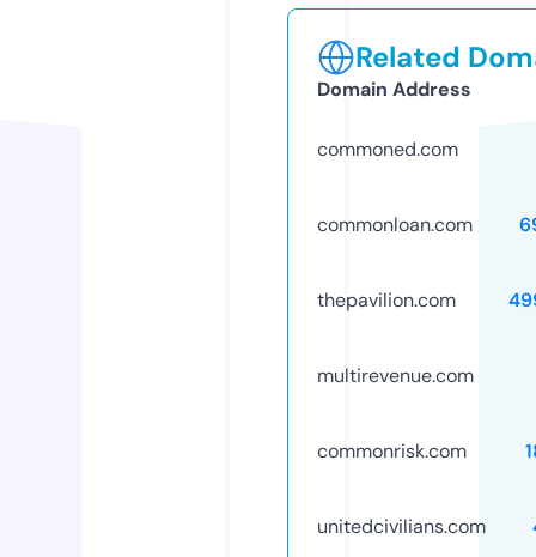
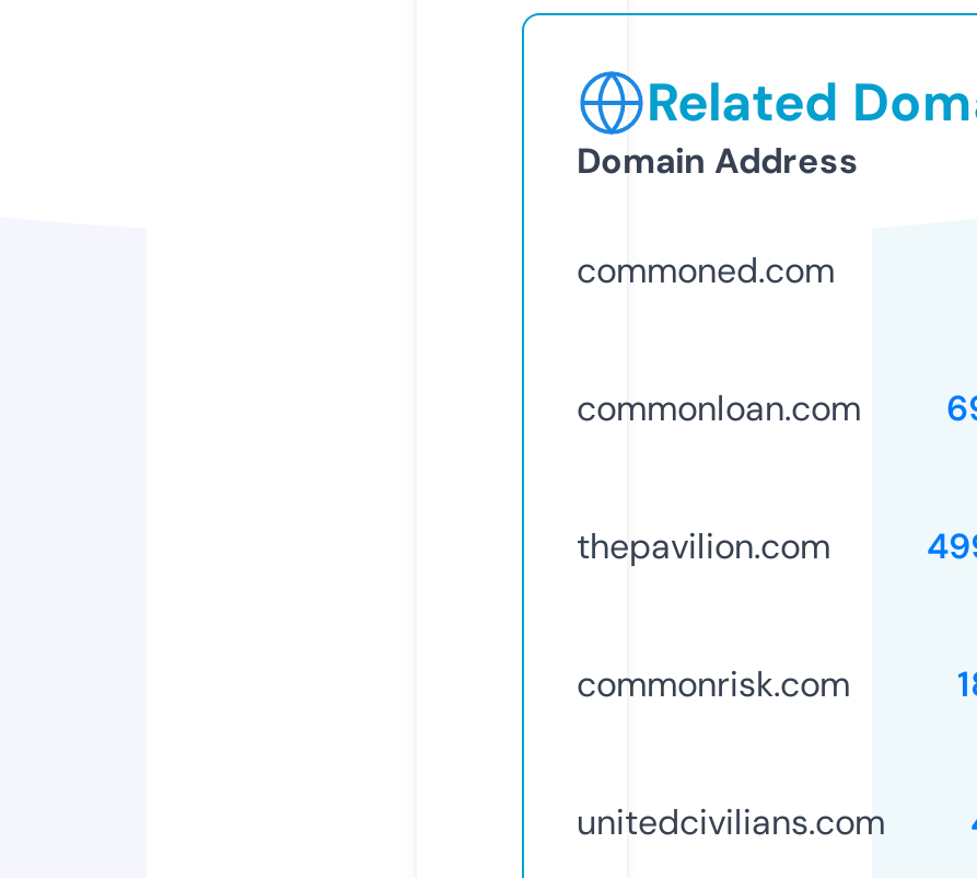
- multirevenue.com
